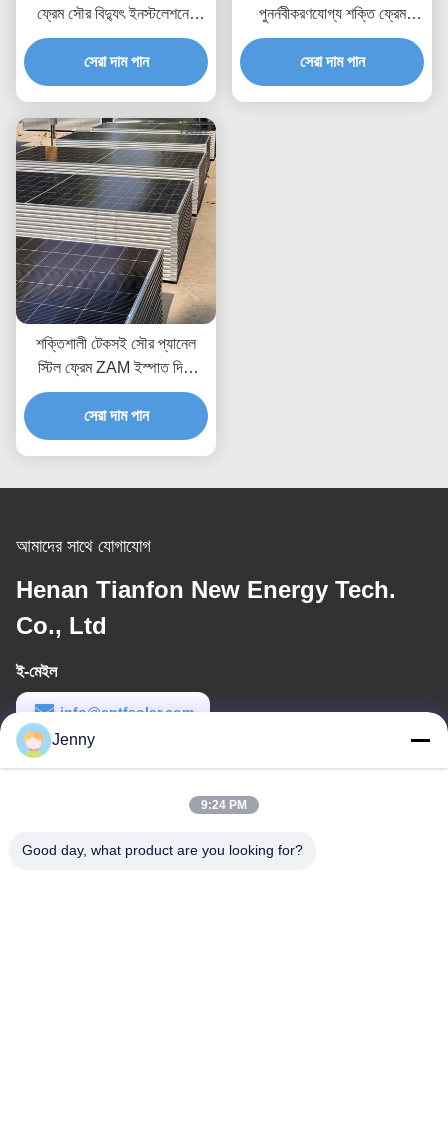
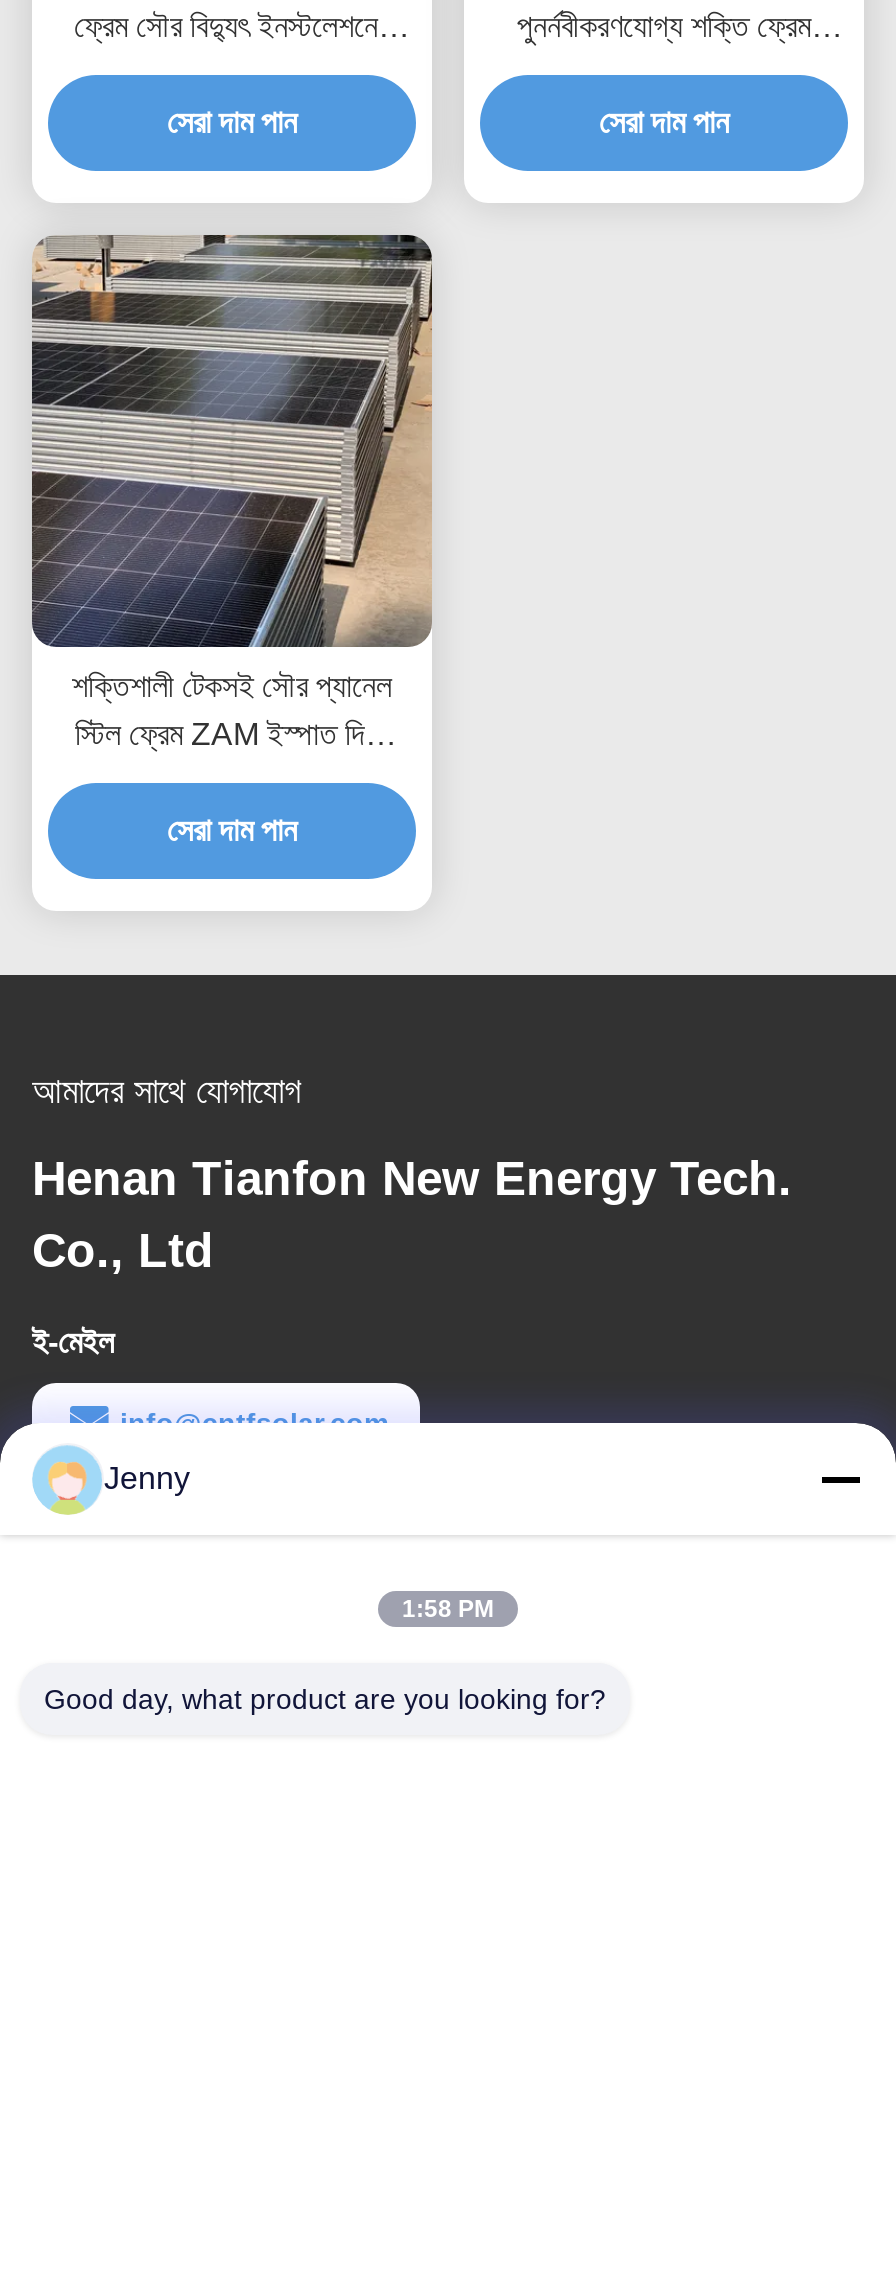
- 9:24 PM
+ 1:58 PM
